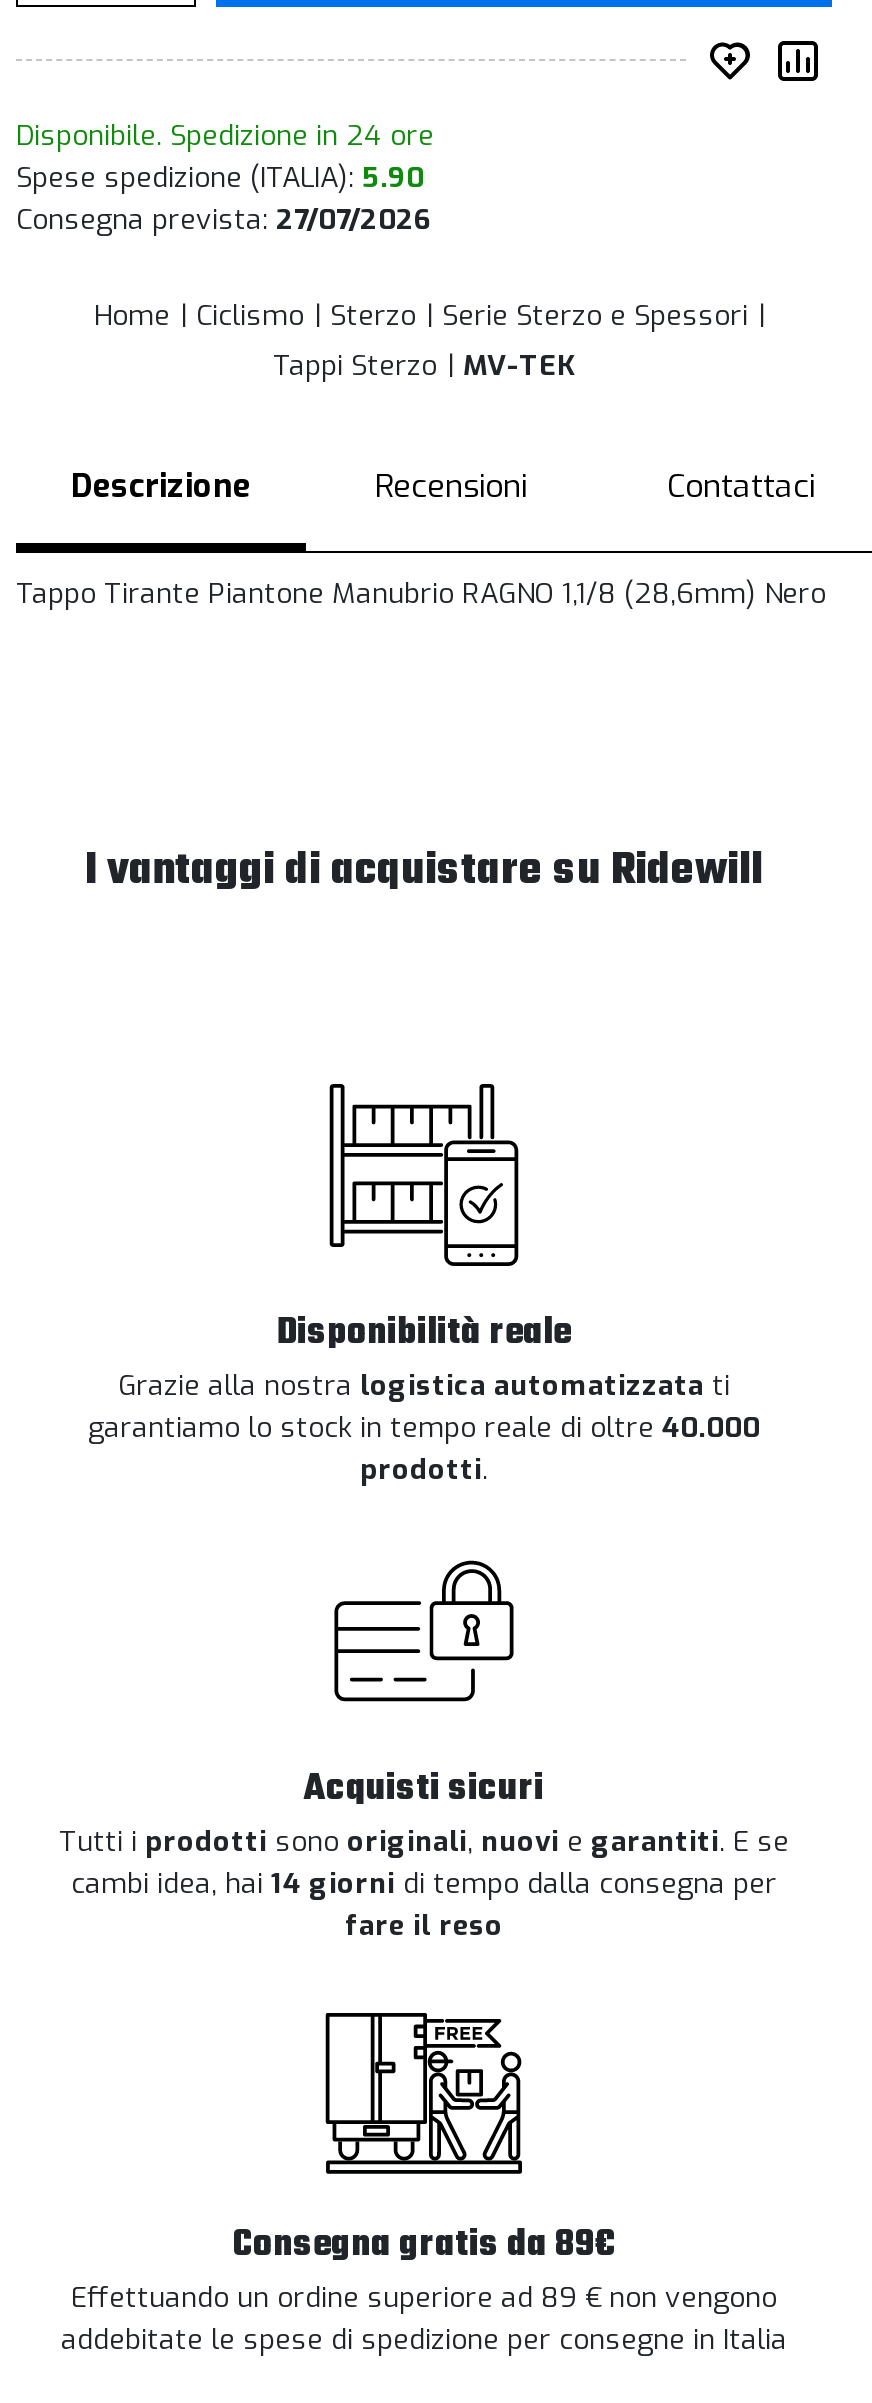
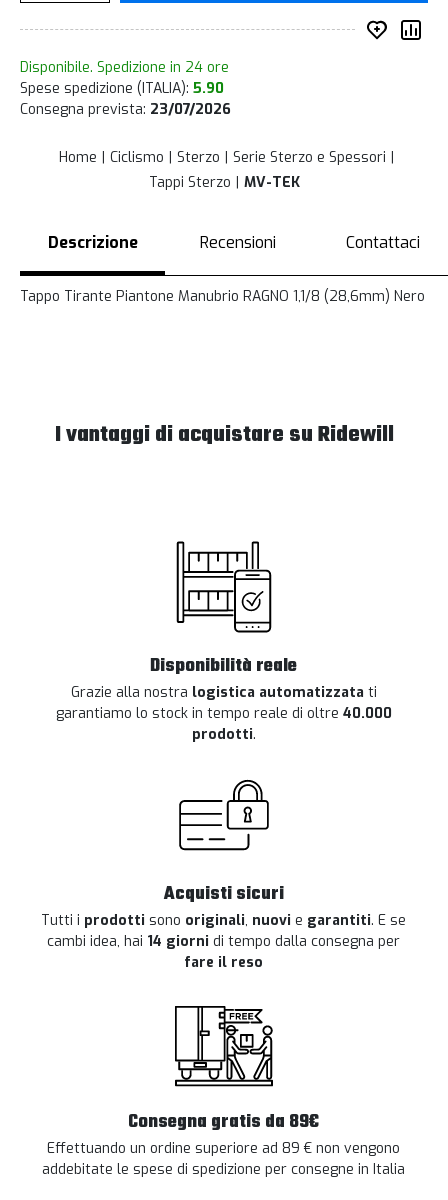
- Consegna prevista: 27/07/2026
+ Consegna prevista: 23/07/2026
